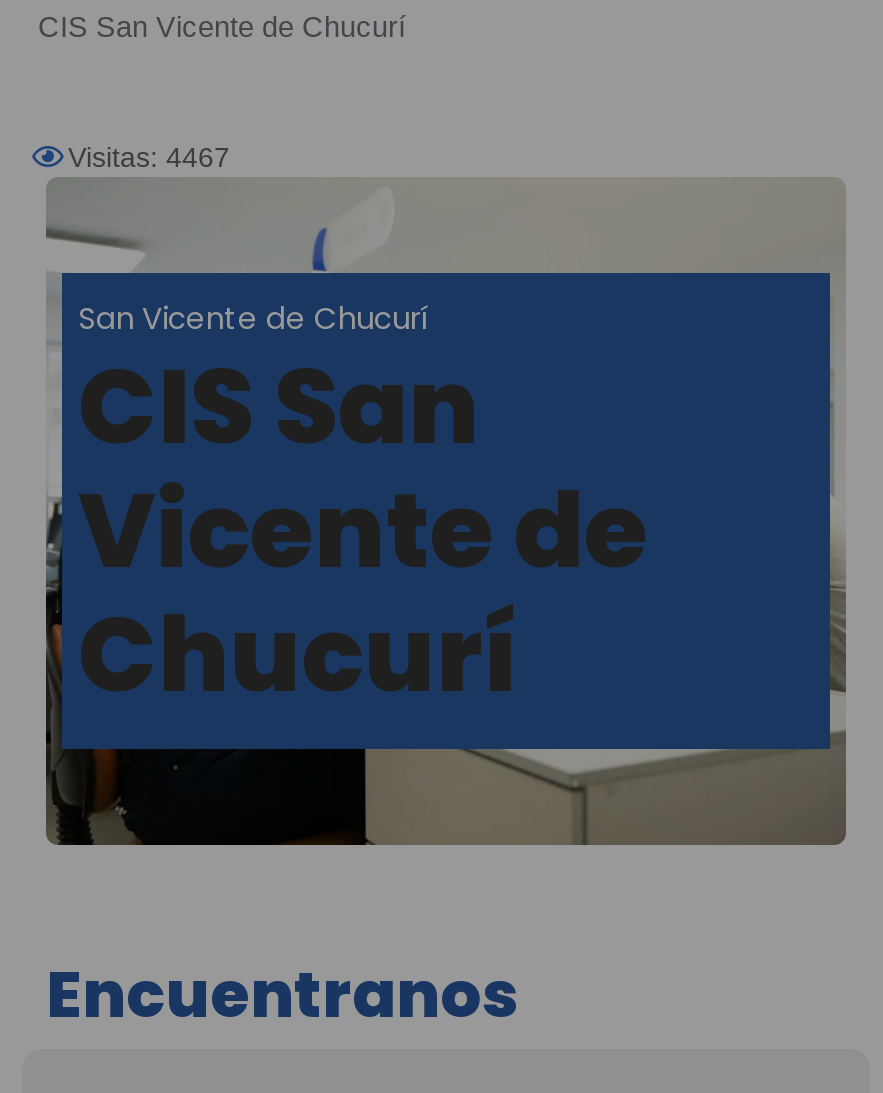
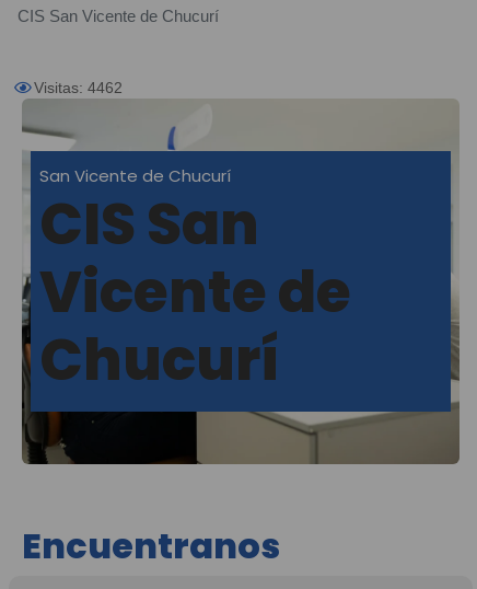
- Visitas: 4467
+ Visitas: 4462
